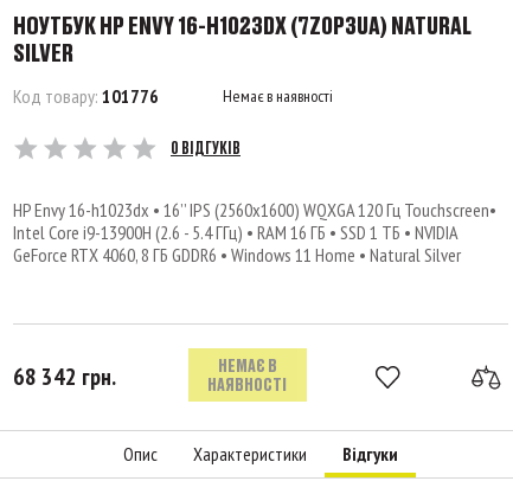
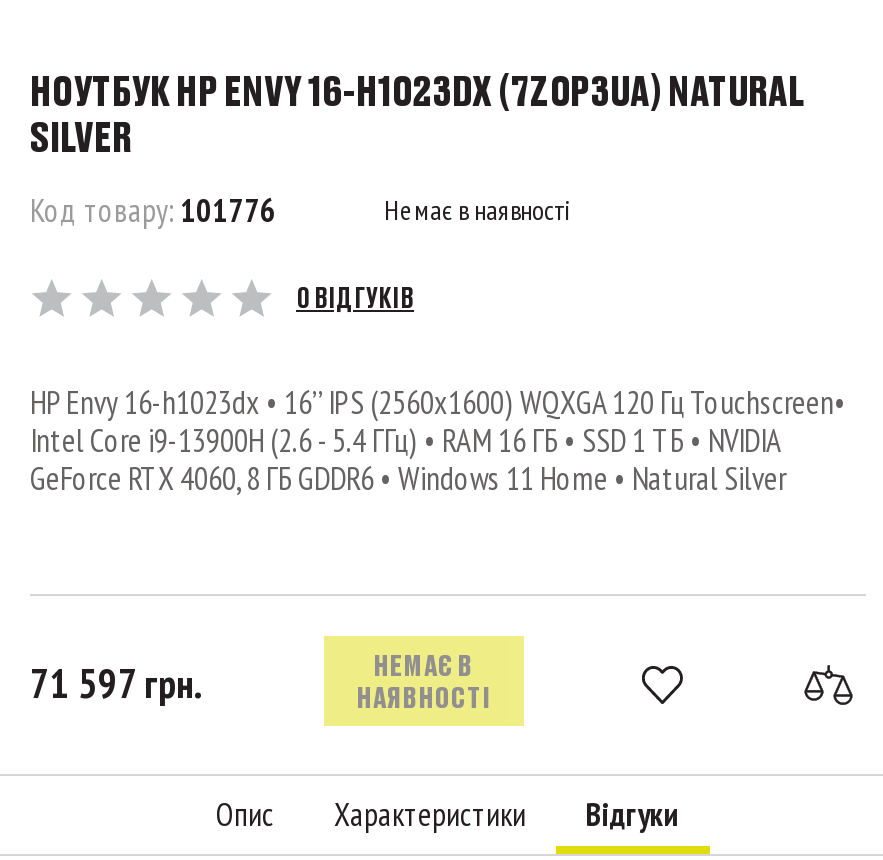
- 68 342 грн.
+ 71 597 грн.
